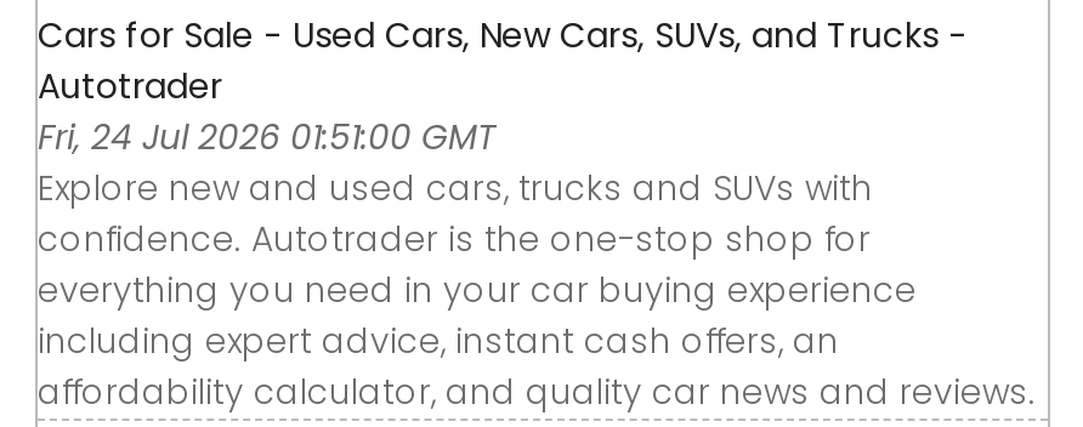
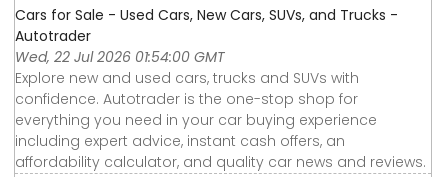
- Fri, 24 Jul 2026 01:51:00 GMT
+ Wed, 22 Jul 2026 01:54:00 GMT
